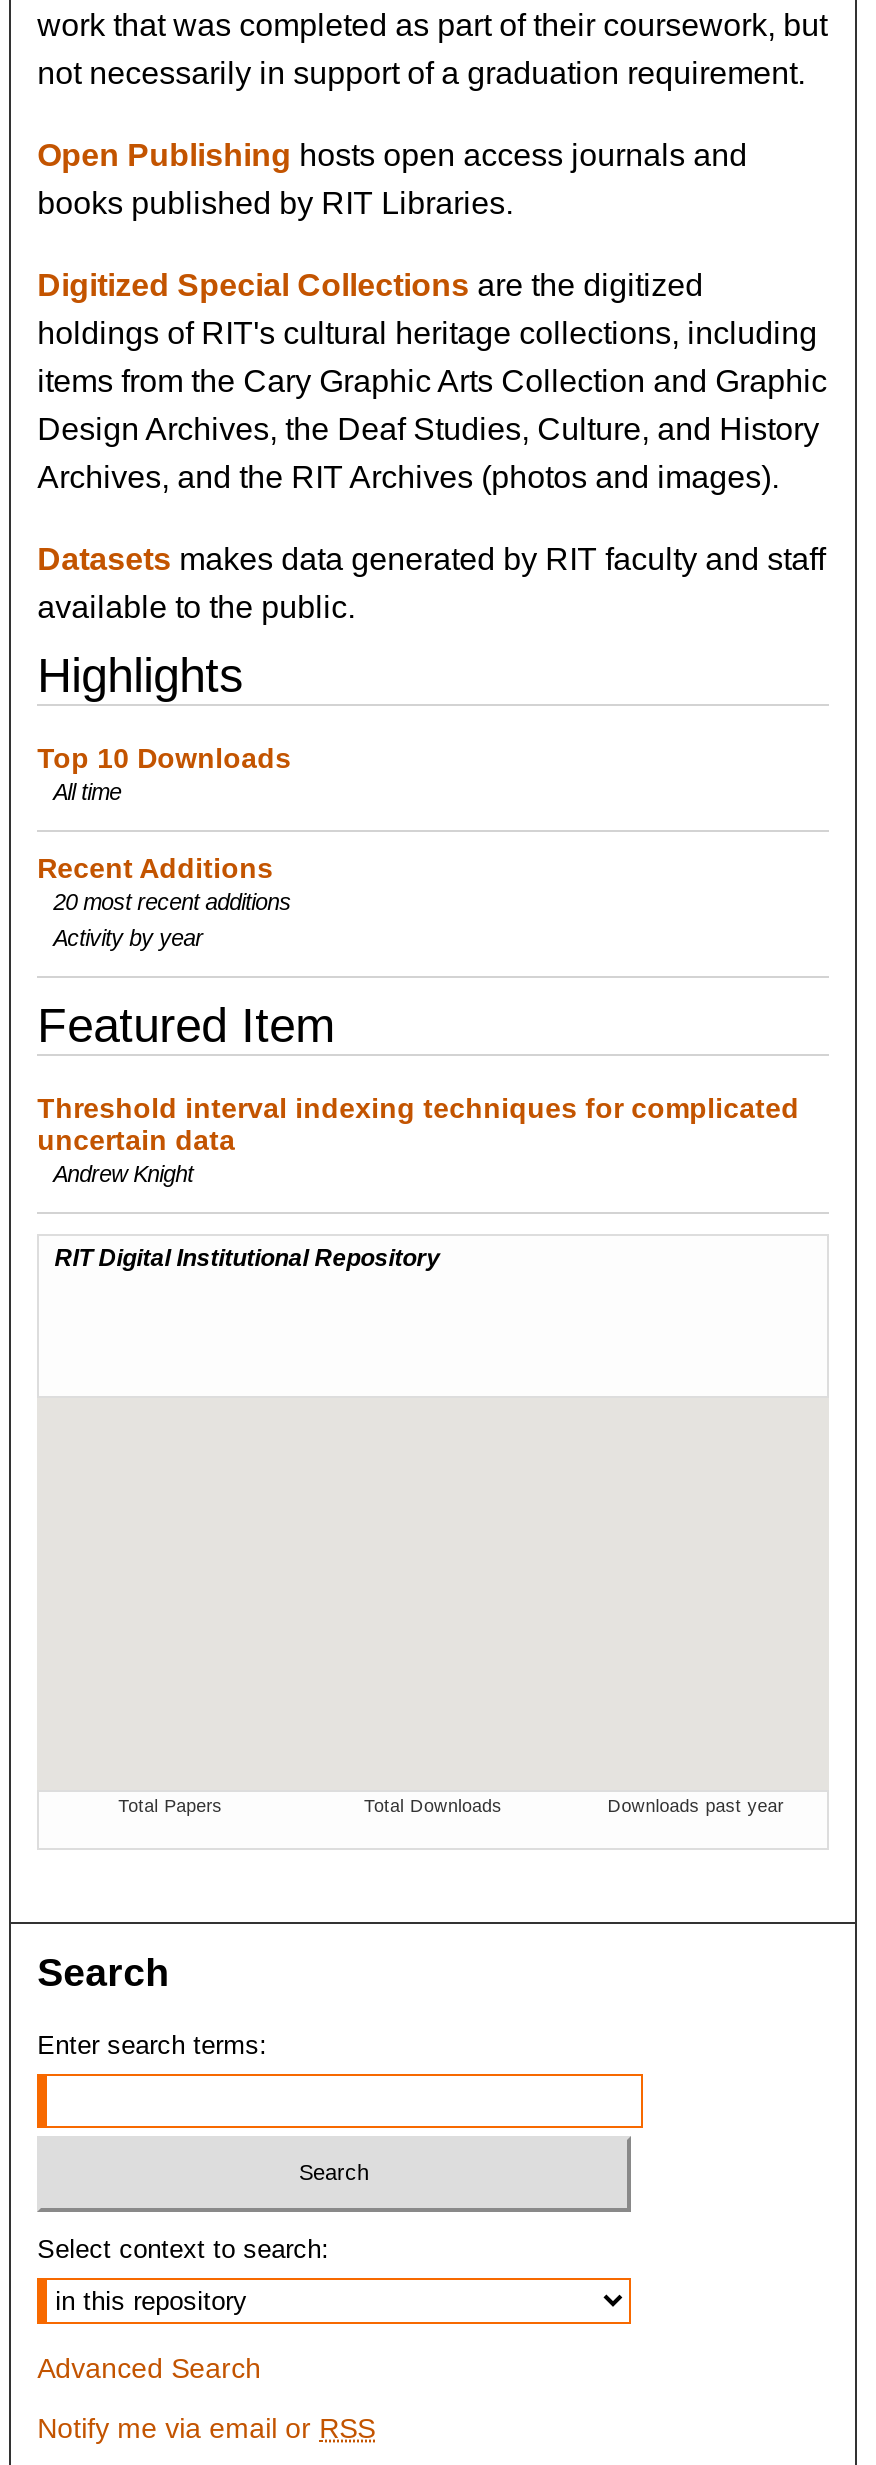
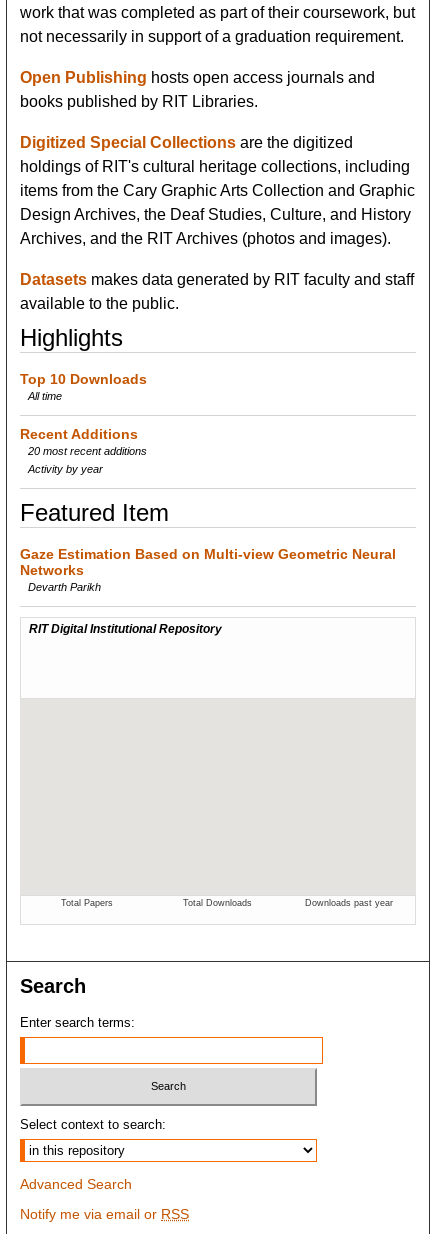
- Threshold interval indexing techniques for complicated
- uncertain data
- Andrew Knight
+ Gaze Estimation Based on Multi-view Geometric Neural
+ Networks
+ Devarth Parikh
